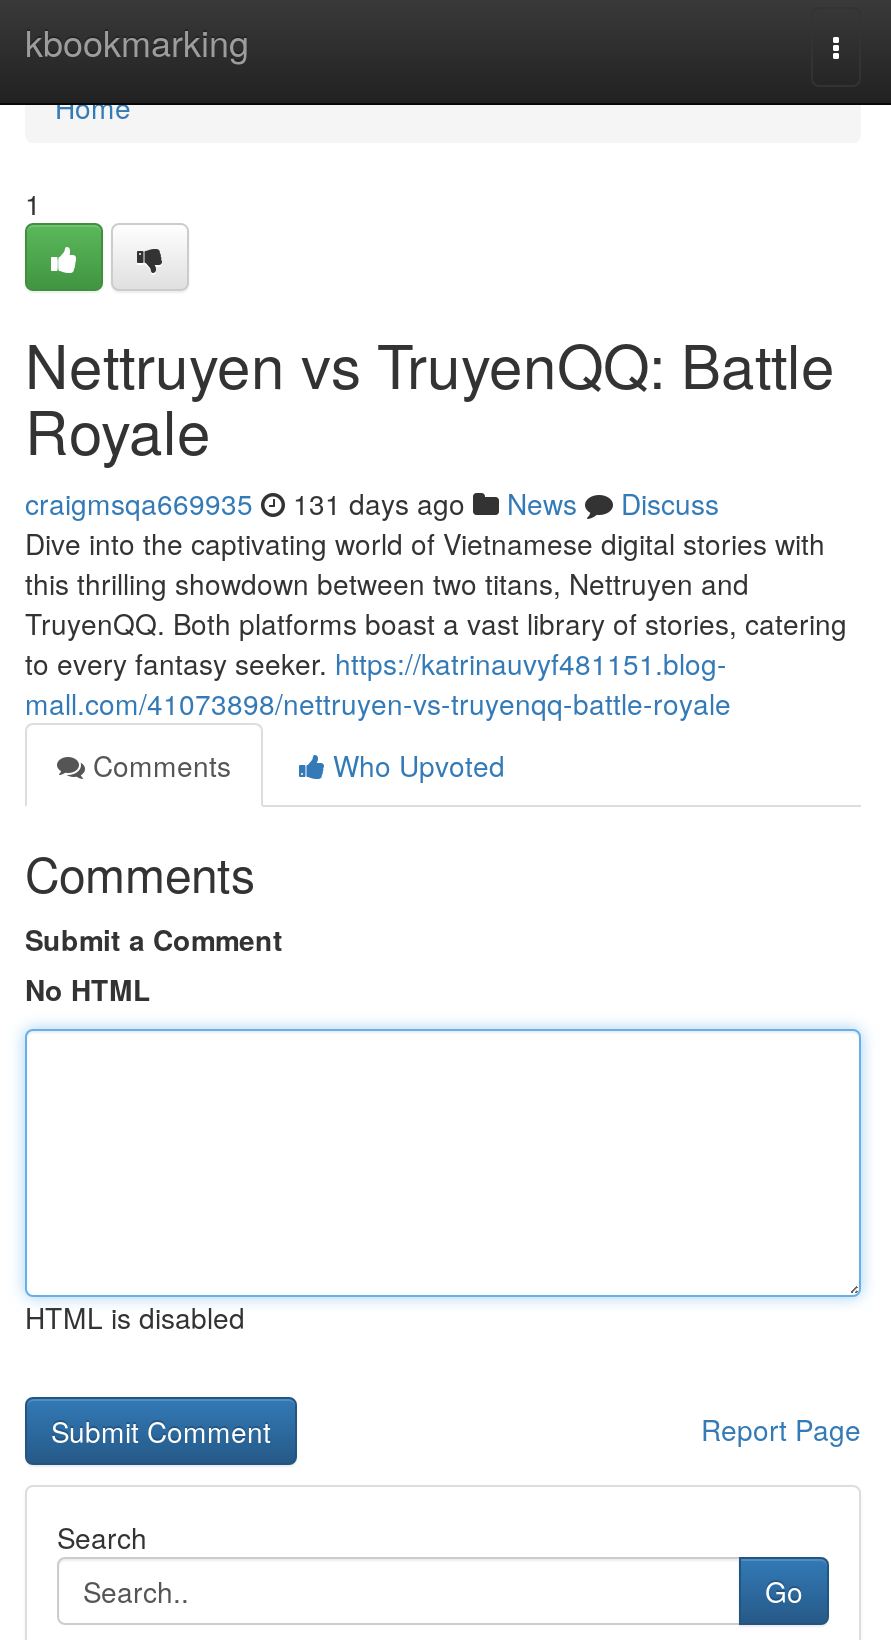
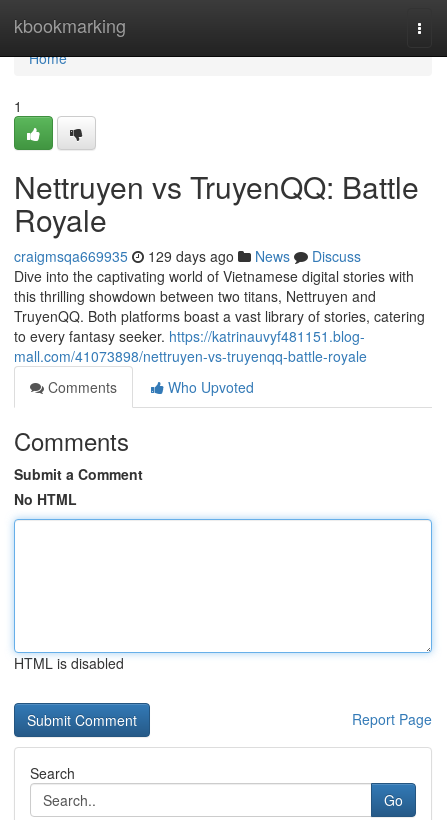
- craigmsqa669935 131 days ago News Discuss
+ craigmsqa669935 129 days ago News Discuss
